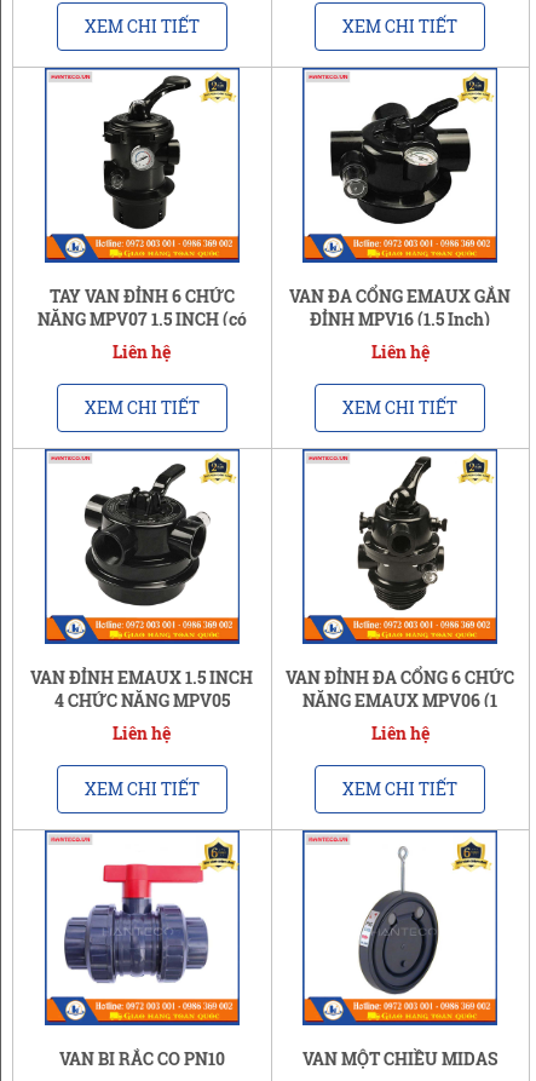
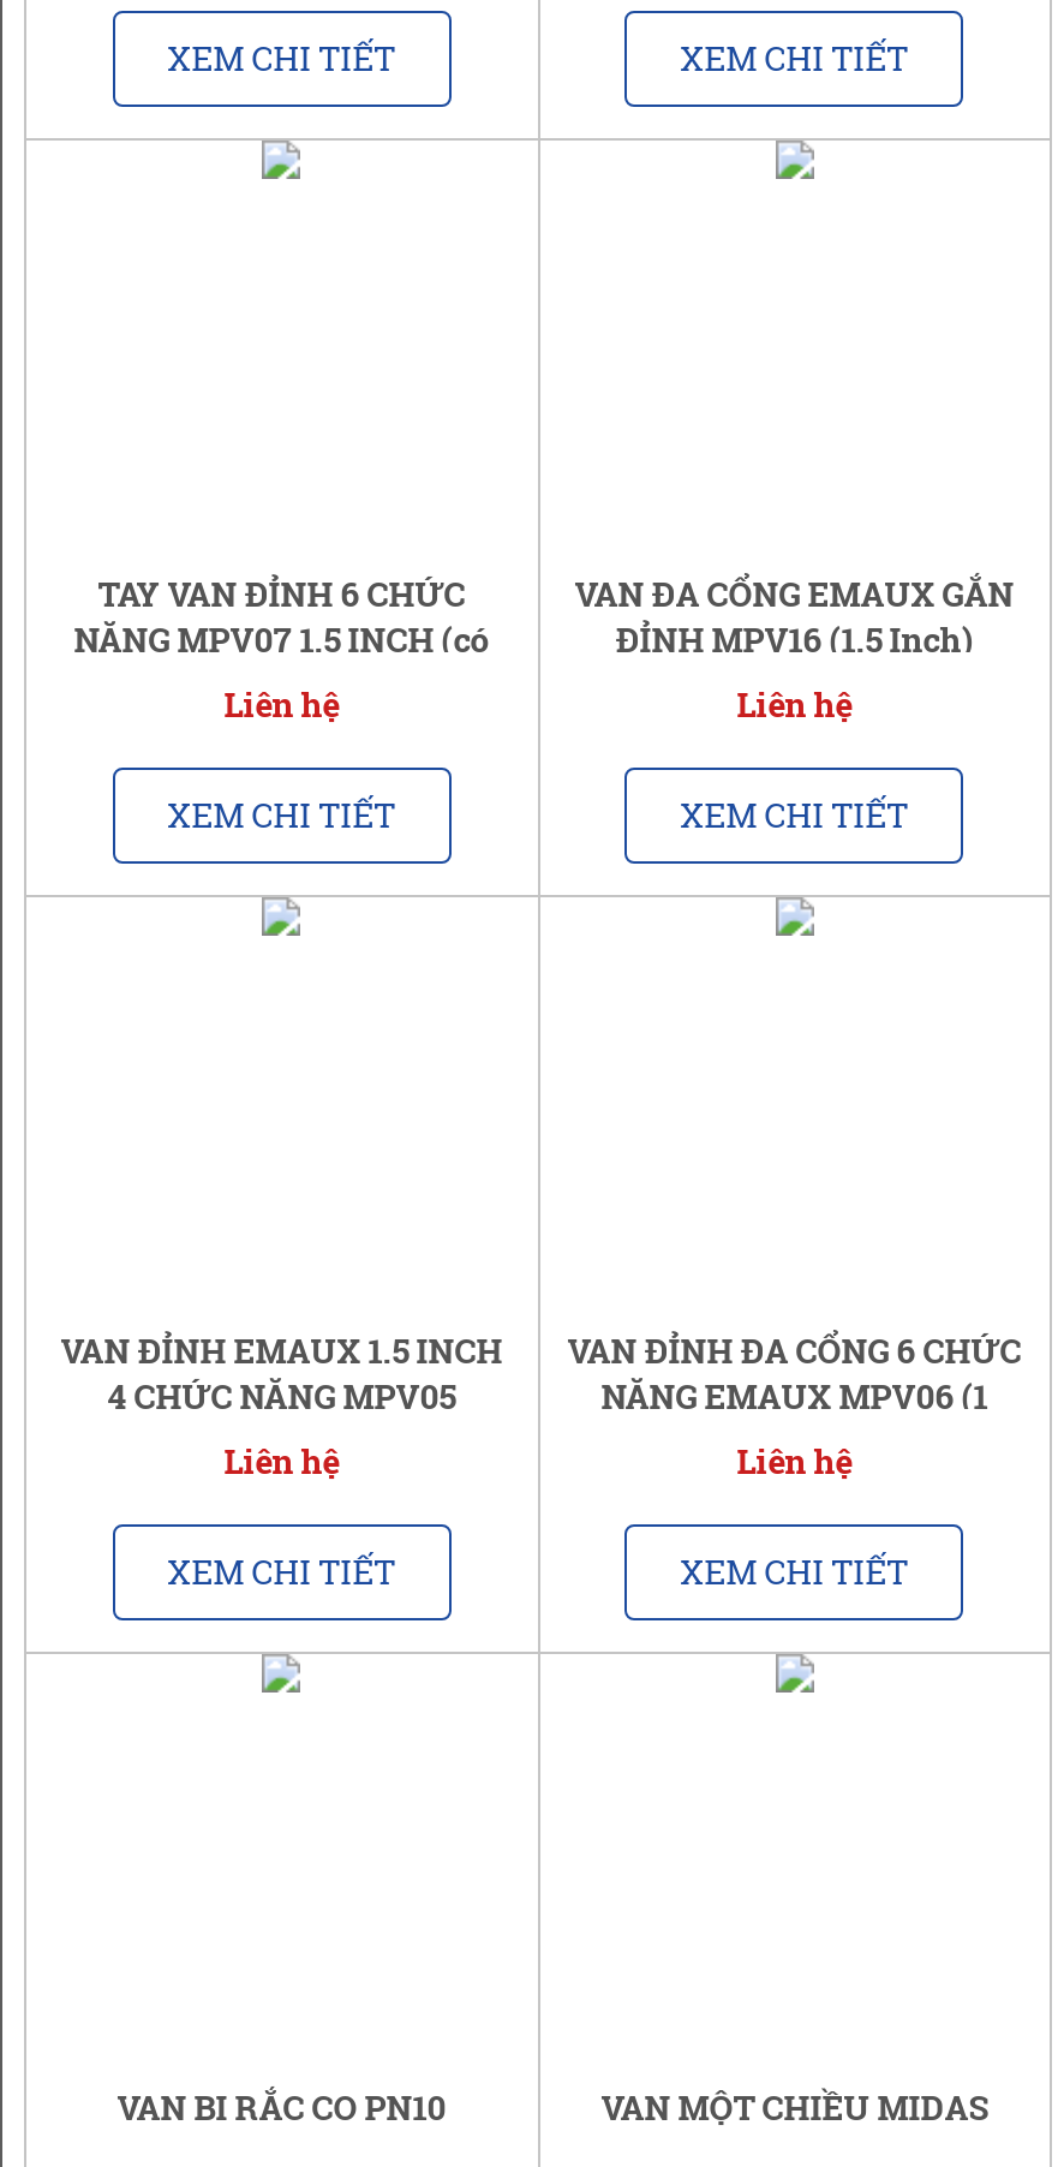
- [image]

- [image]

- [image]

- [image]

- [image]

- [image]
